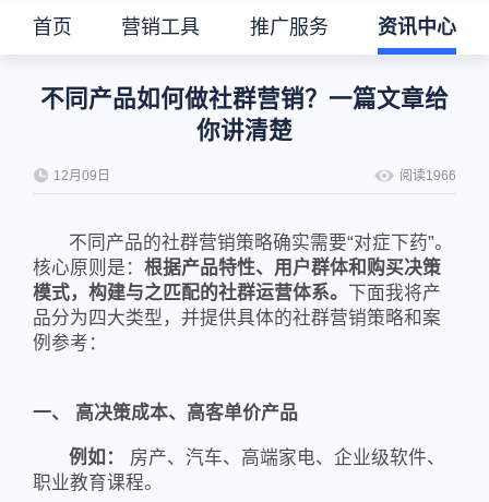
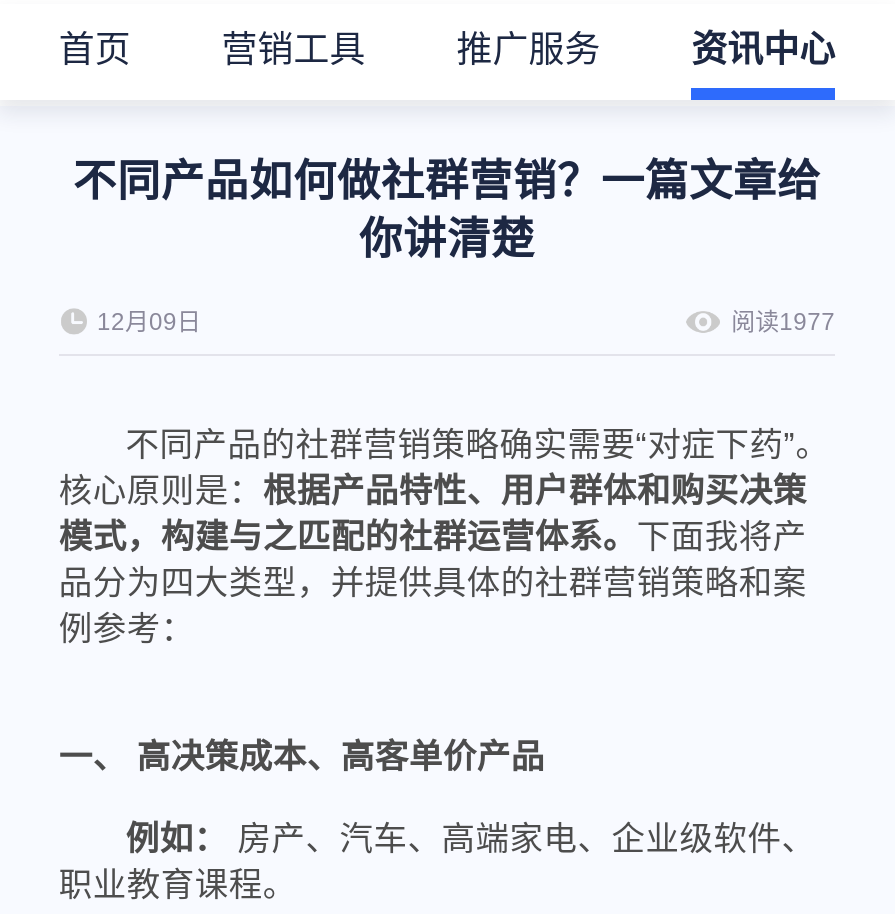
- 阅读1966
+ 阅读1977
